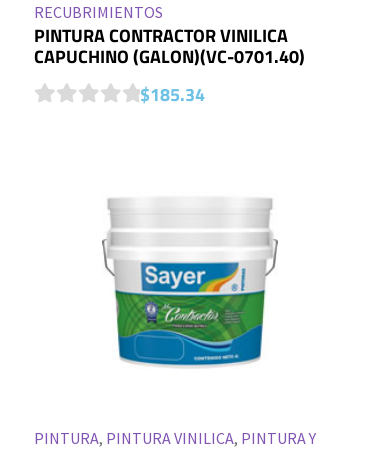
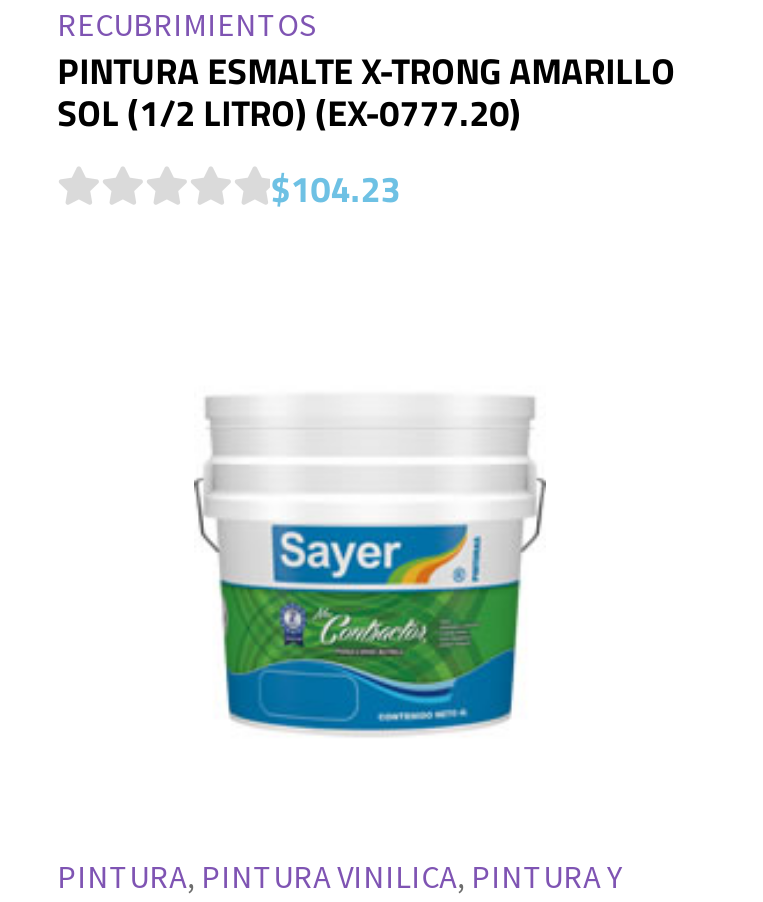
- PINTURA CONTRACTOR VINILICA
- CAPUCHINO (GALON)(VC-0701.40)
+ PINTURA ESMALTE X-TRONG AMARILLO
+ SOL (1/2 LITRO) (EX-0777.20)

- $185.34
+ $104.23
